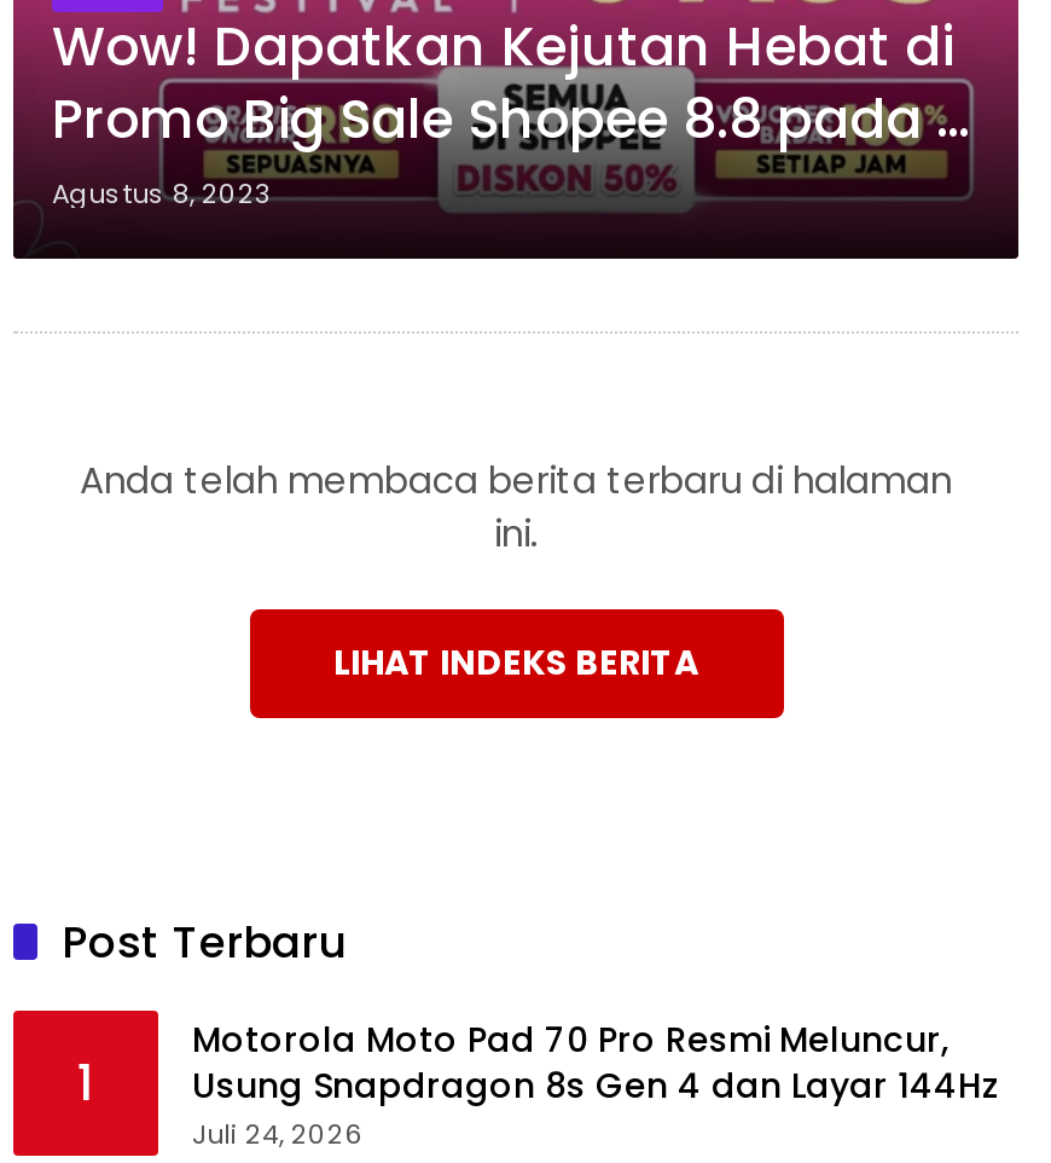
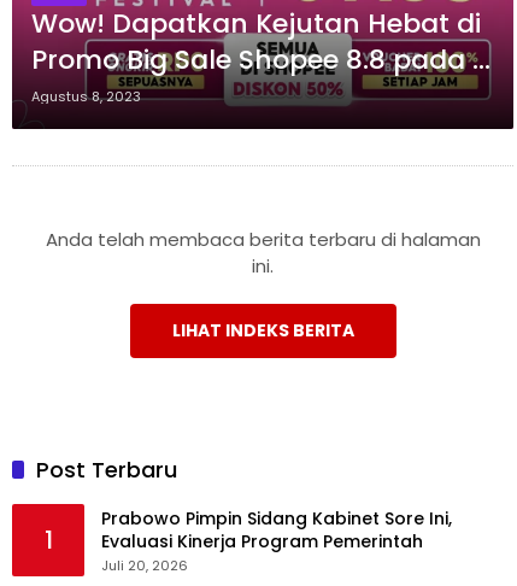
- Motorola Moto Pad 70 Pro Resmi Meluncur,
- Usung Snapdragon 8s Gen 4 dan Layar 144Hz
- Juli 24, 2026
+ Prabowo Pimpin Sidang Kabinet Sore Ini,
+ Evaluasi Kinerja Program Pemerintah
+ Juli 20, 2026
